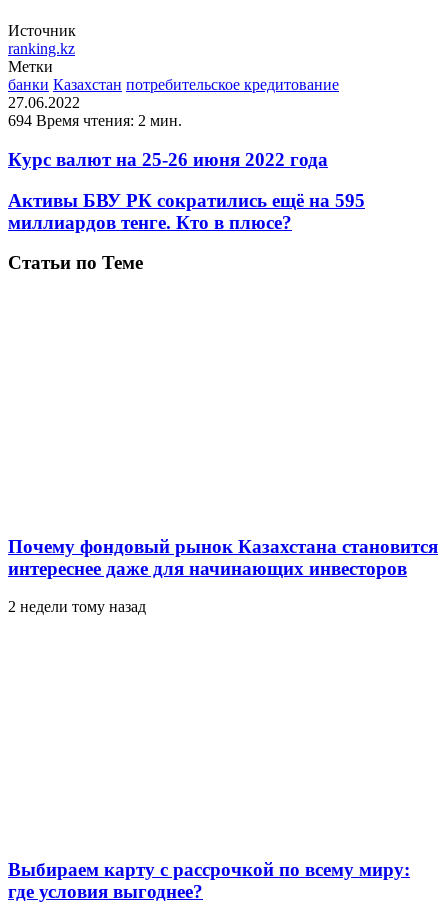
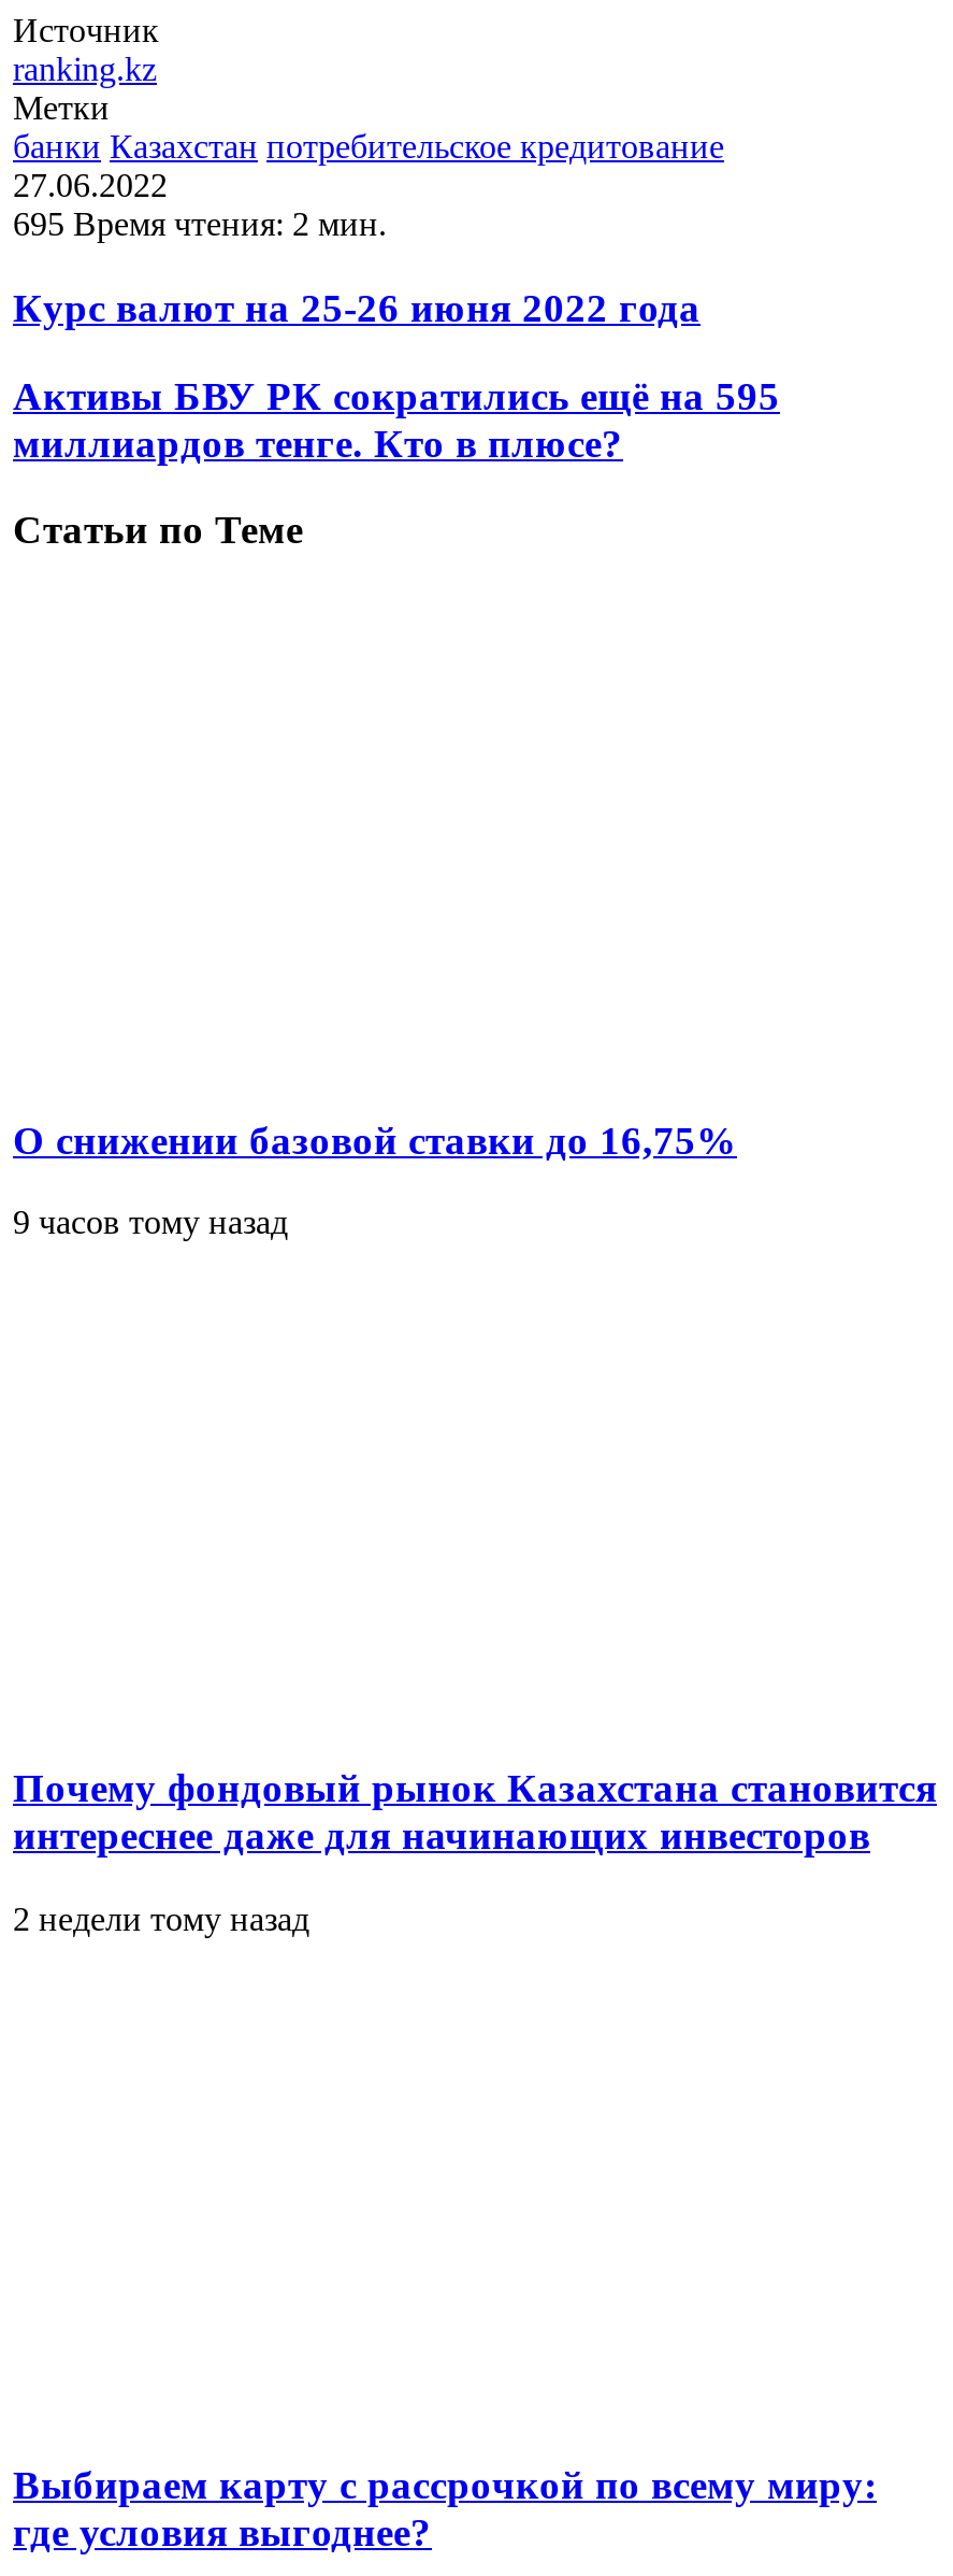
- 694 Время чтения: 2 мин.
+ 695 Время чтения: 2 мин.

+ О снижении базовой ставки до 16,75%
+ 9 часов тому назад
